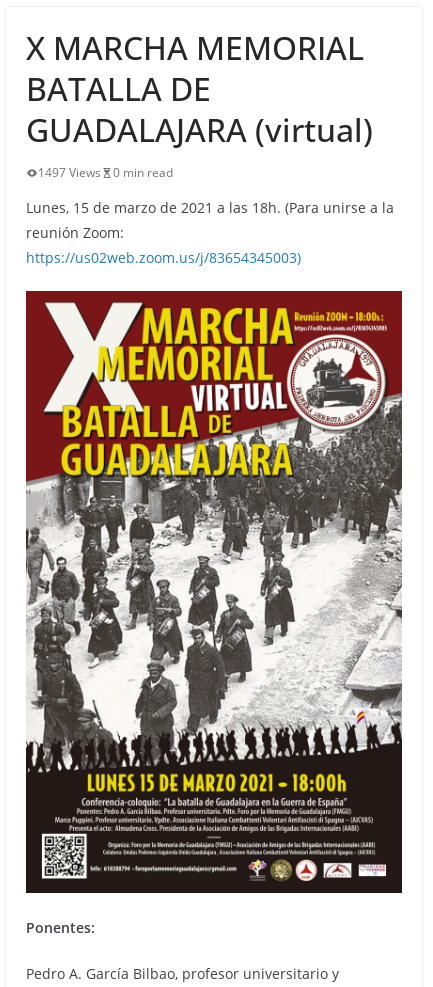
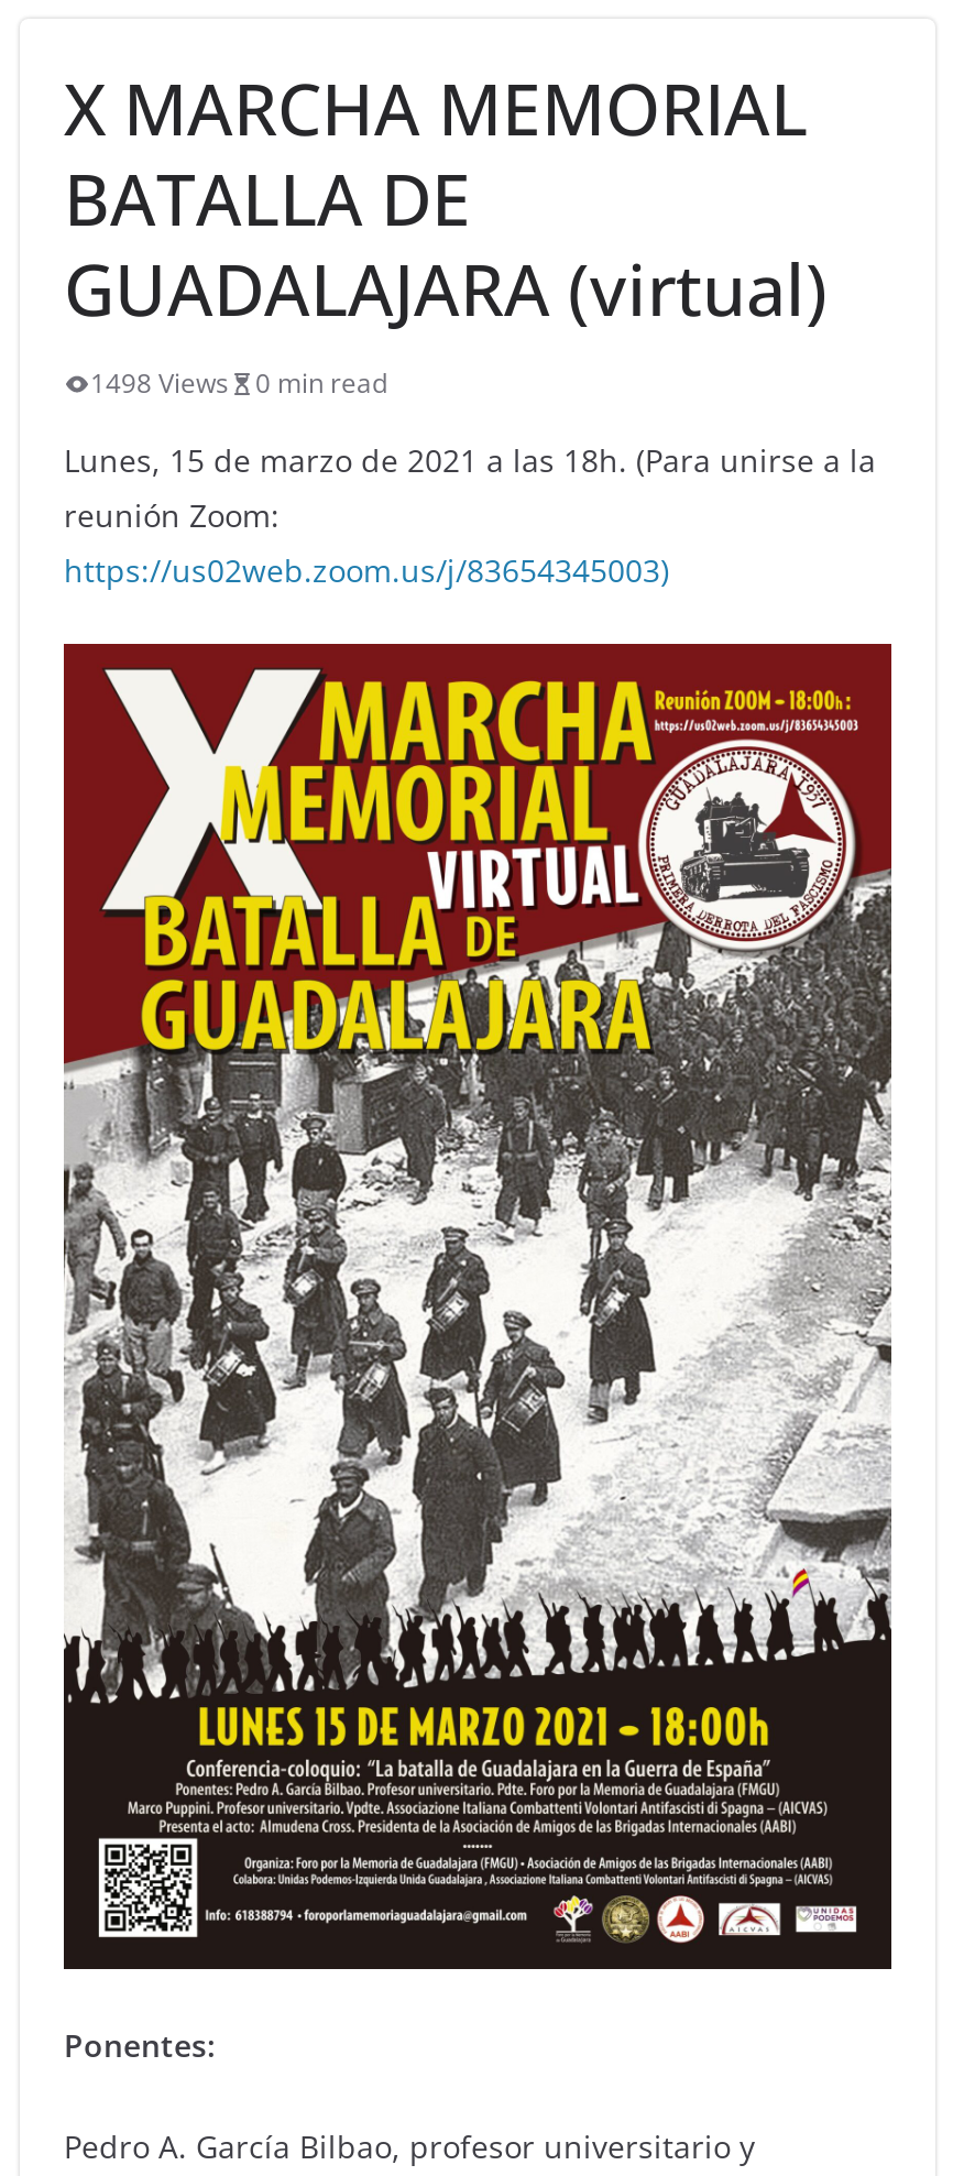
- 1497 Views 0 min read
+ 1498 Views 0 min read
